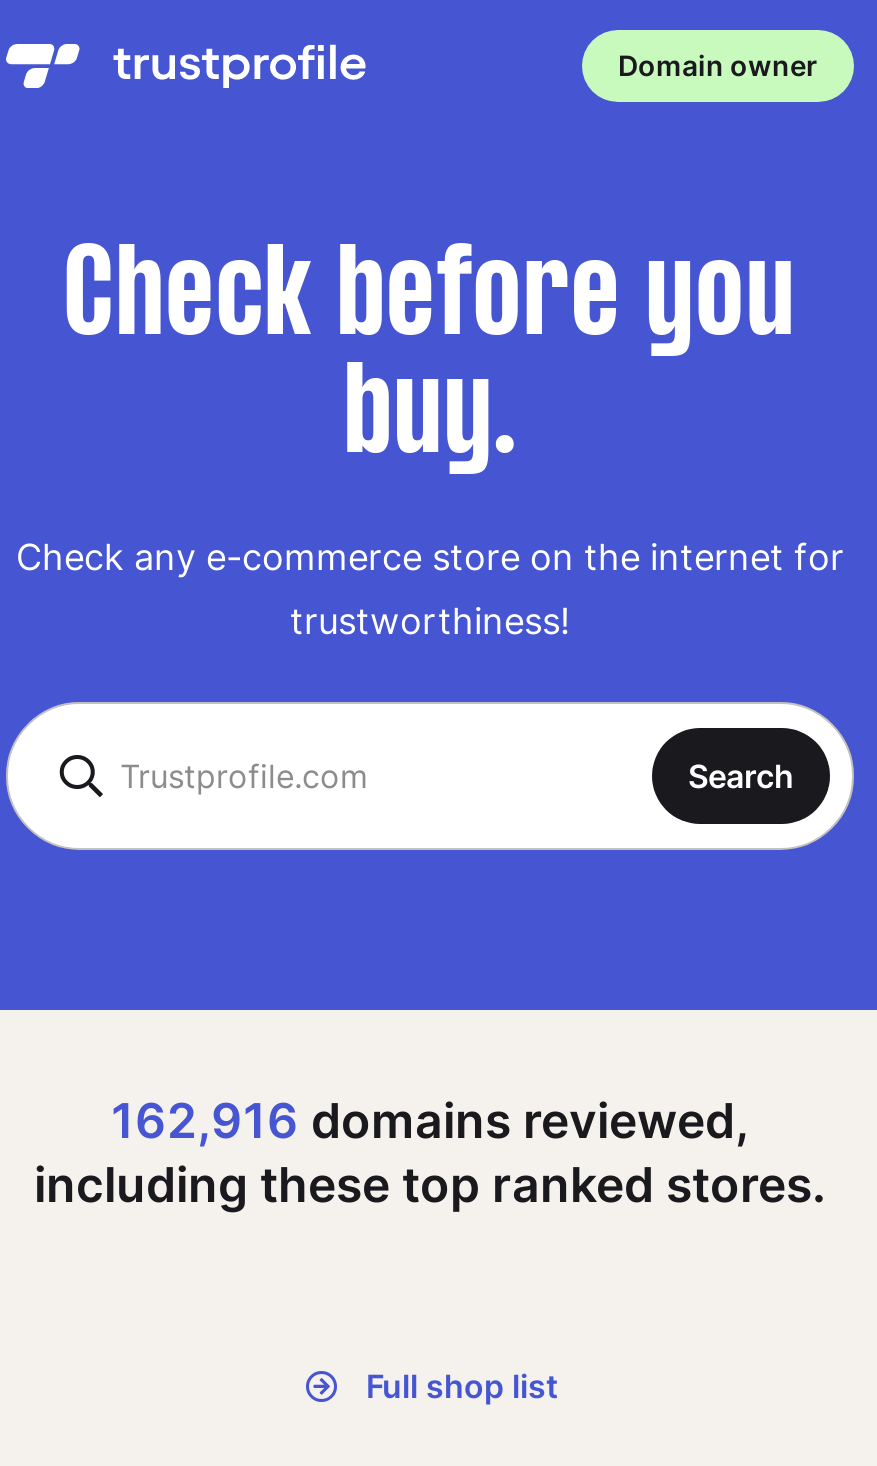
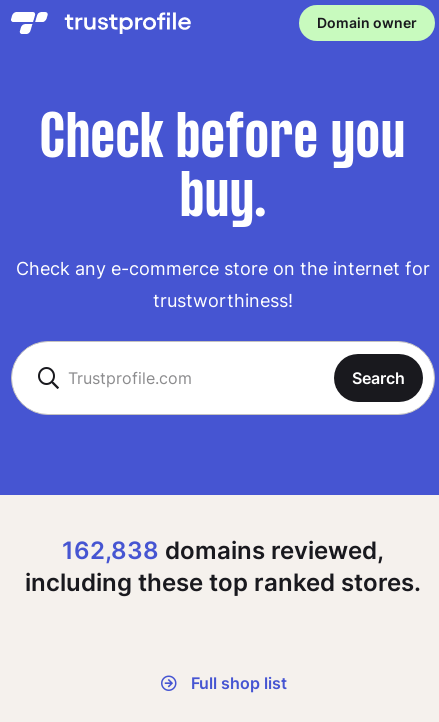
- 162,916 domains reviewed,
+ 162,838 domains reviewed,
